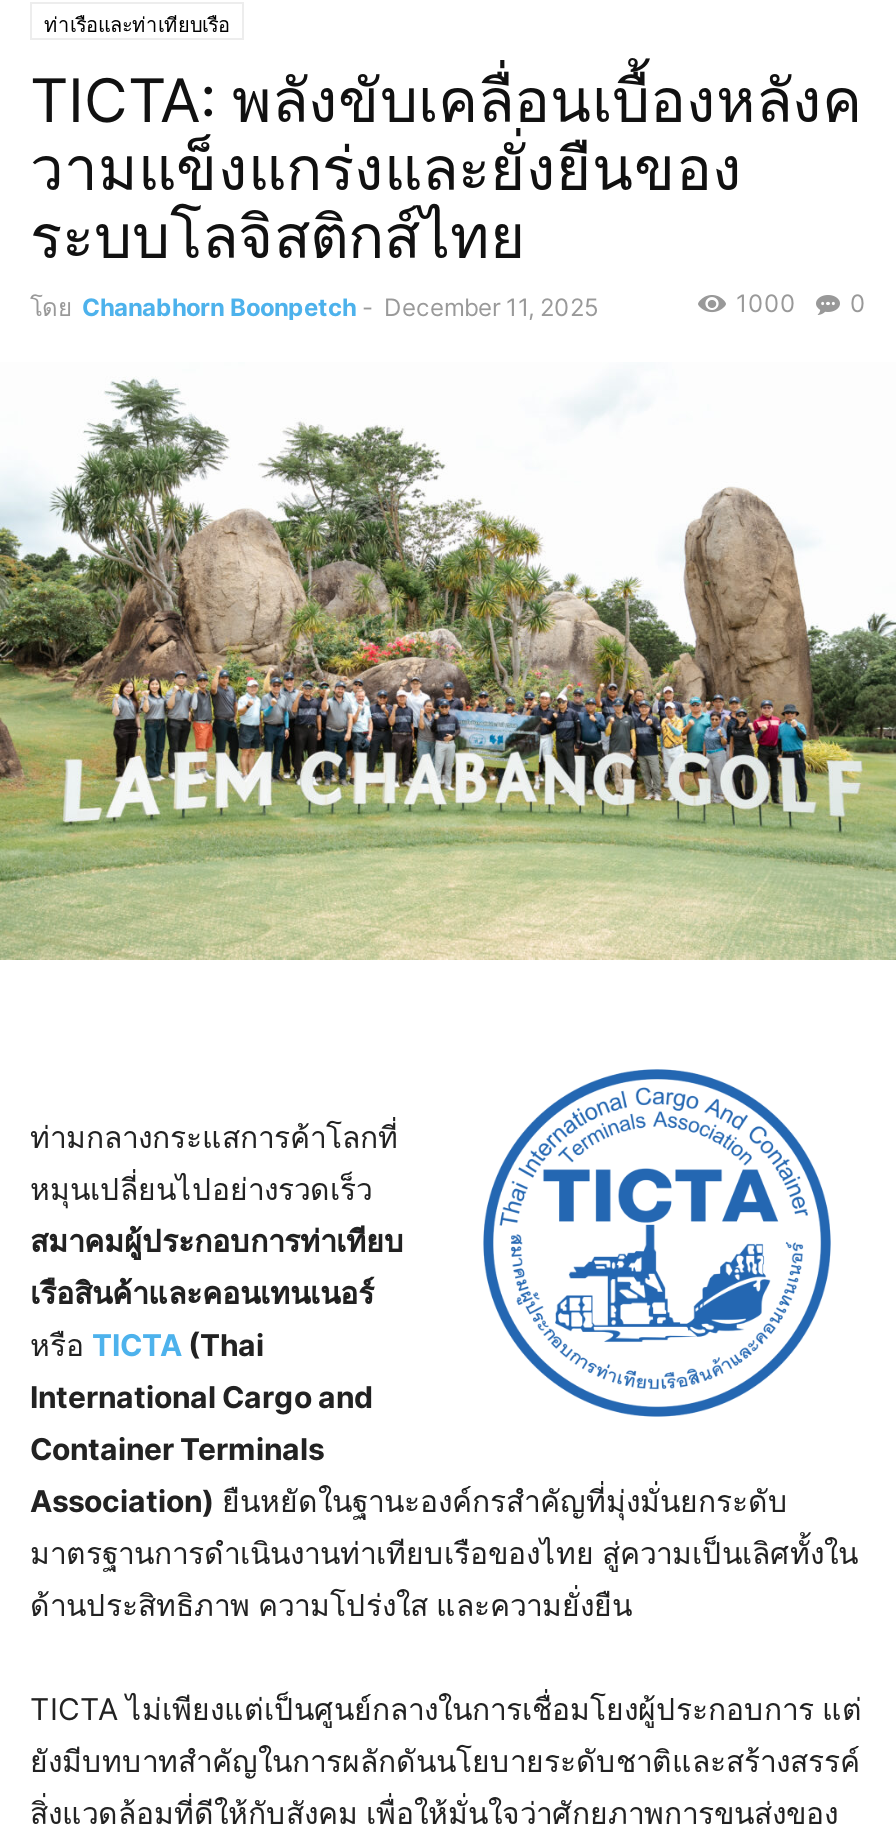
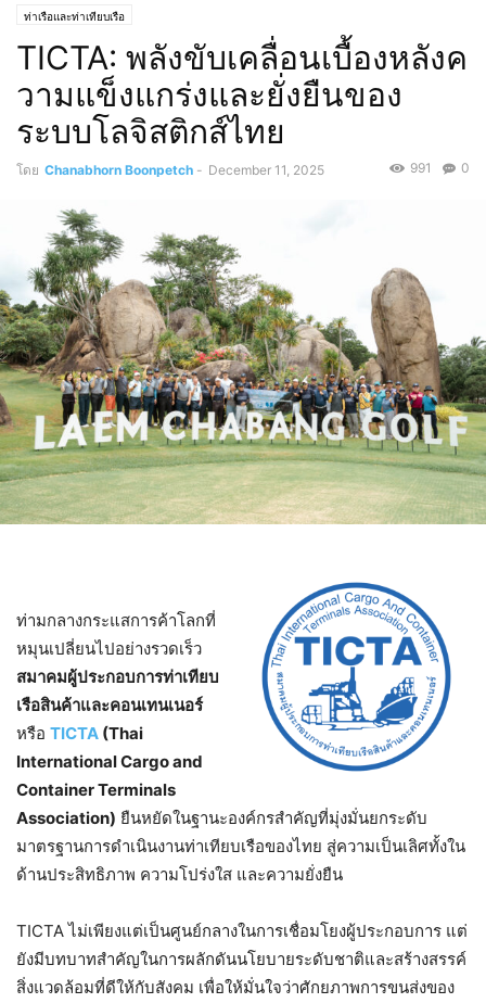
- 1000 0
+ 991 0
